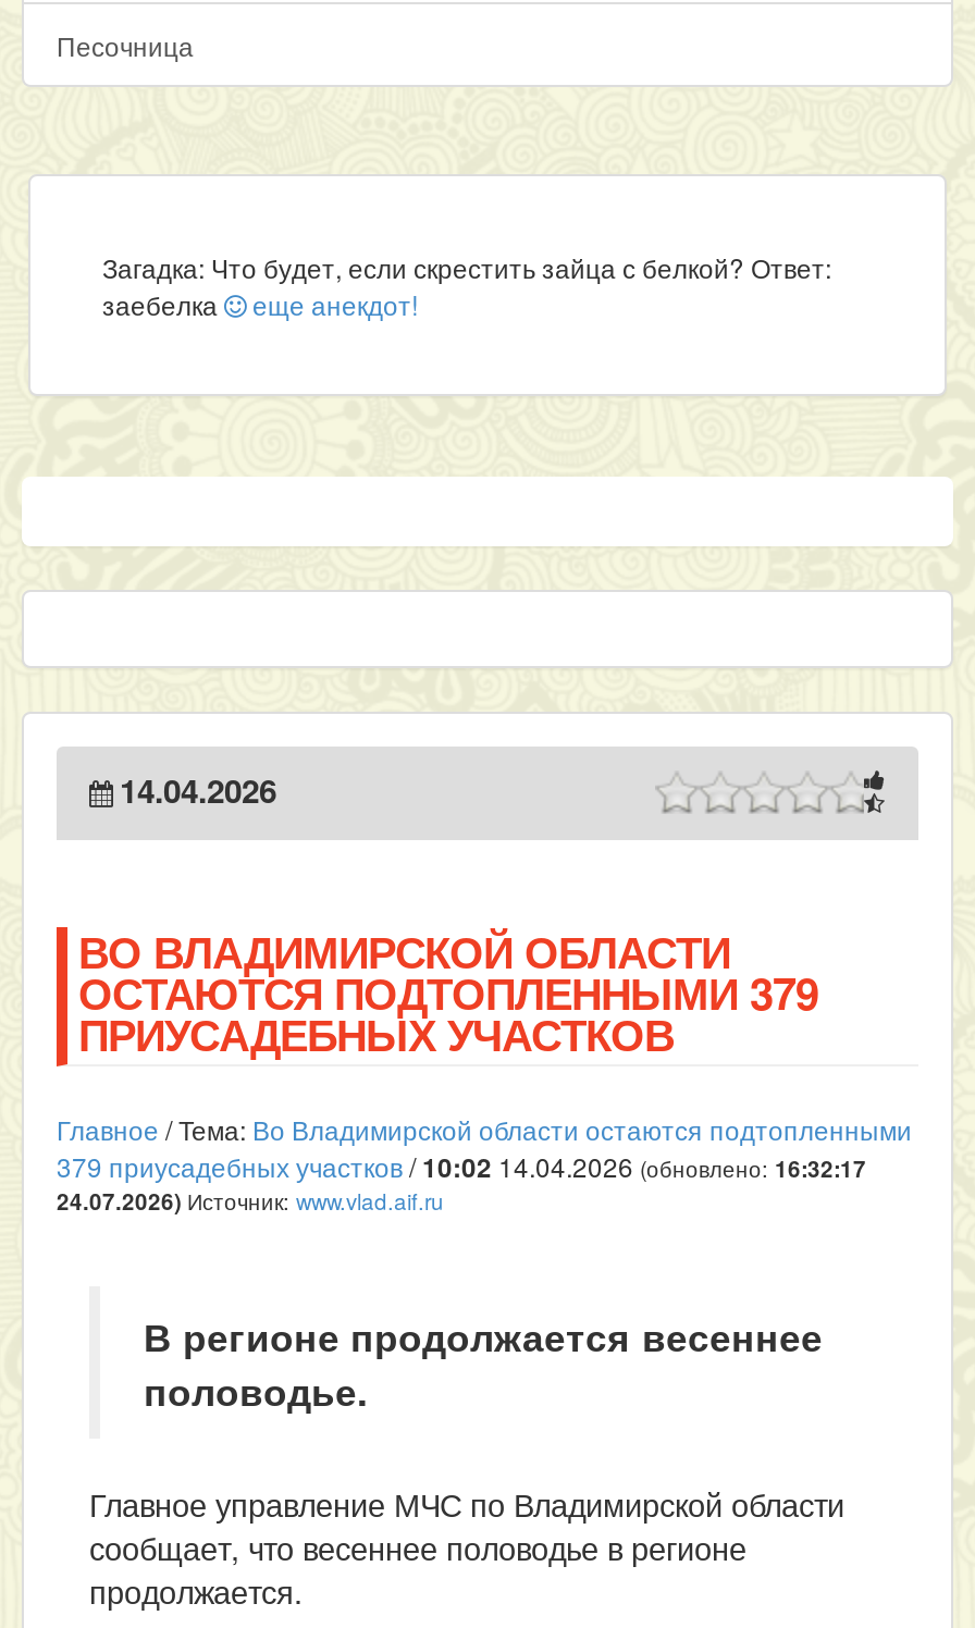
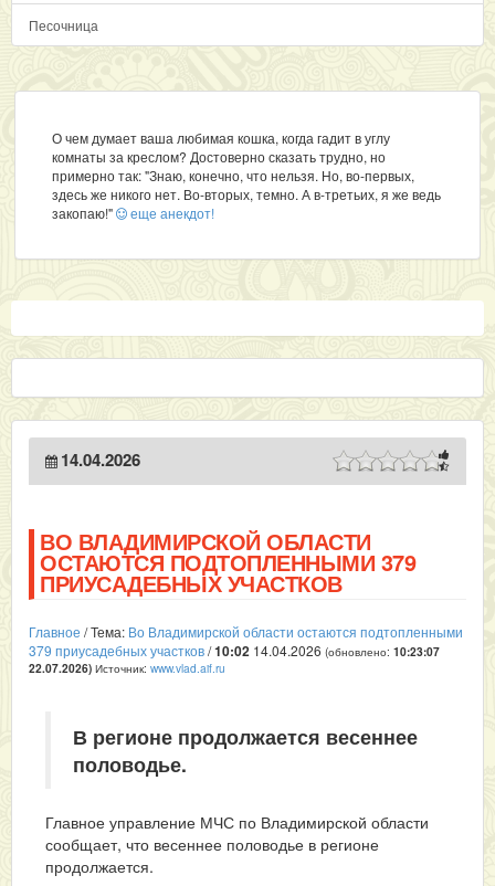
- Загадка: Что будет, если скрестить зайца с белкой? Ответ:
- заебелка еще анекдот!
+ О чем думает ваша любимая кошка, когда гадит в углу
+ комнаты за креслом? Достоверно сказать трудно, но
+ примерно так: "Знаю, конечно, что нельзя. Но, во-первых,
+ здесь же никого нет. Во-вторых, темно. А в-третьих, я же ведь
+ закопаю!" еще анекдот!

- 379 приусадебных участков/10:02 14.04.2026 (обновлено: 16:32:17
+ 379 приусадебных участков/10:02 14.04.2026 (обновлено: 10:23:07

- 24.07.2026) Источник: www.vlad.aif.ru
+ 22.07.2026) Источник: www.vlad.aif.ru
